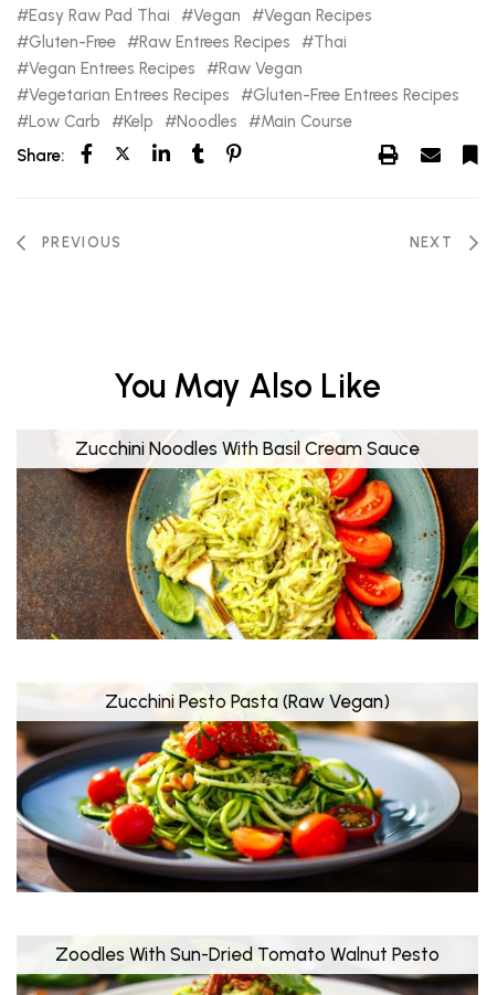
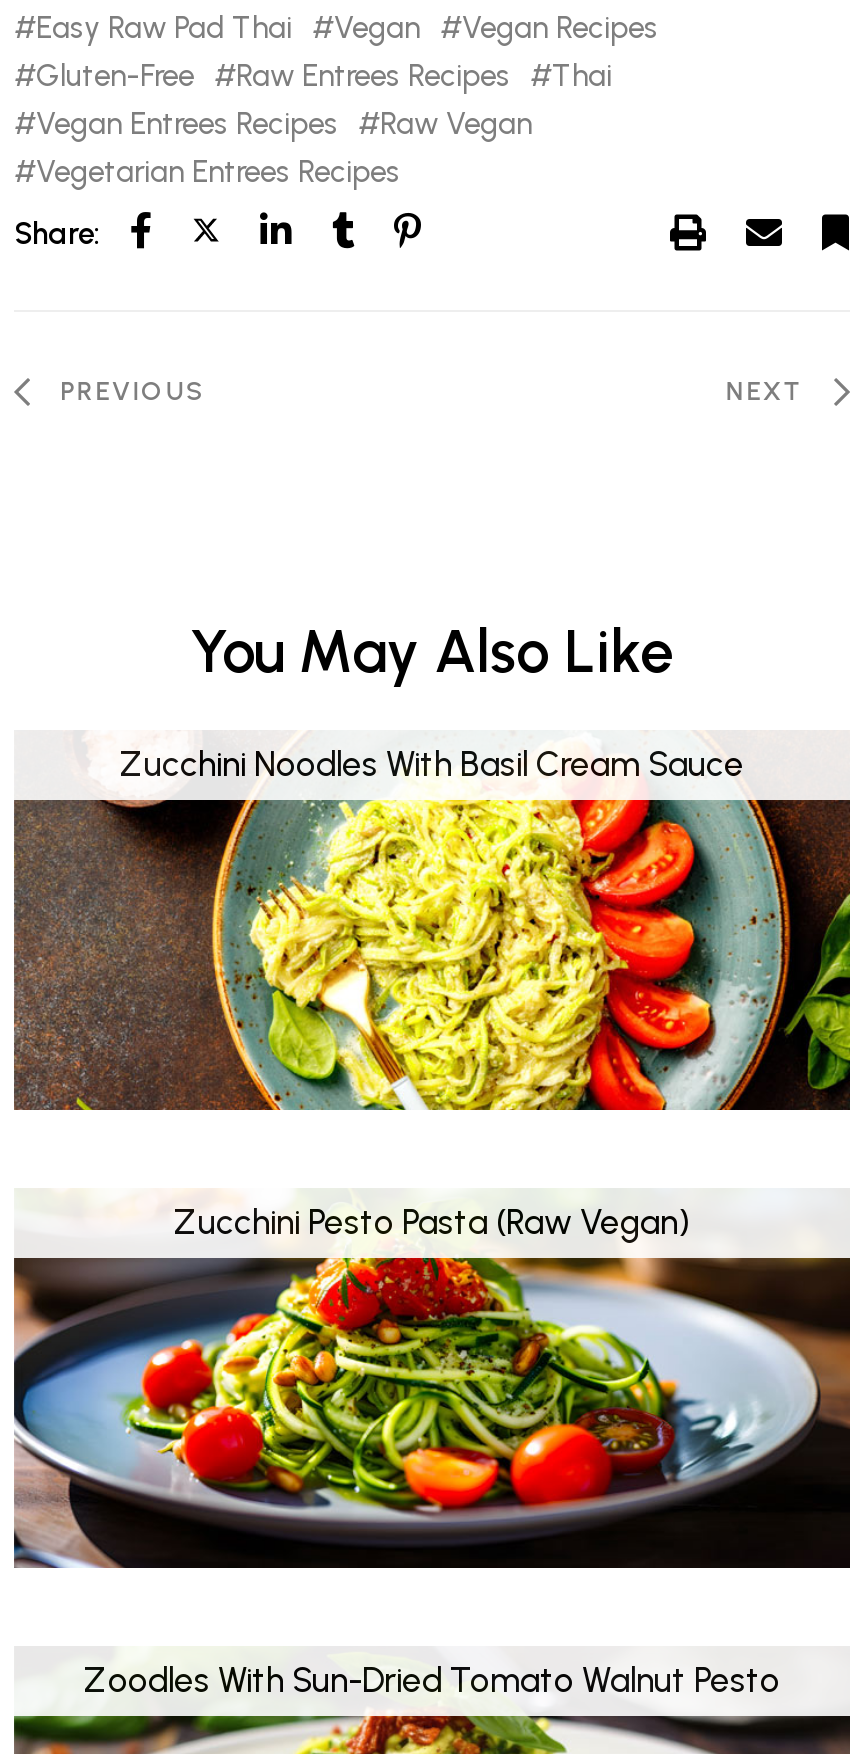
- Gluten-Free Entrees Recipes
- Low Carb
- Kelp
- Noodles
- Main Course
